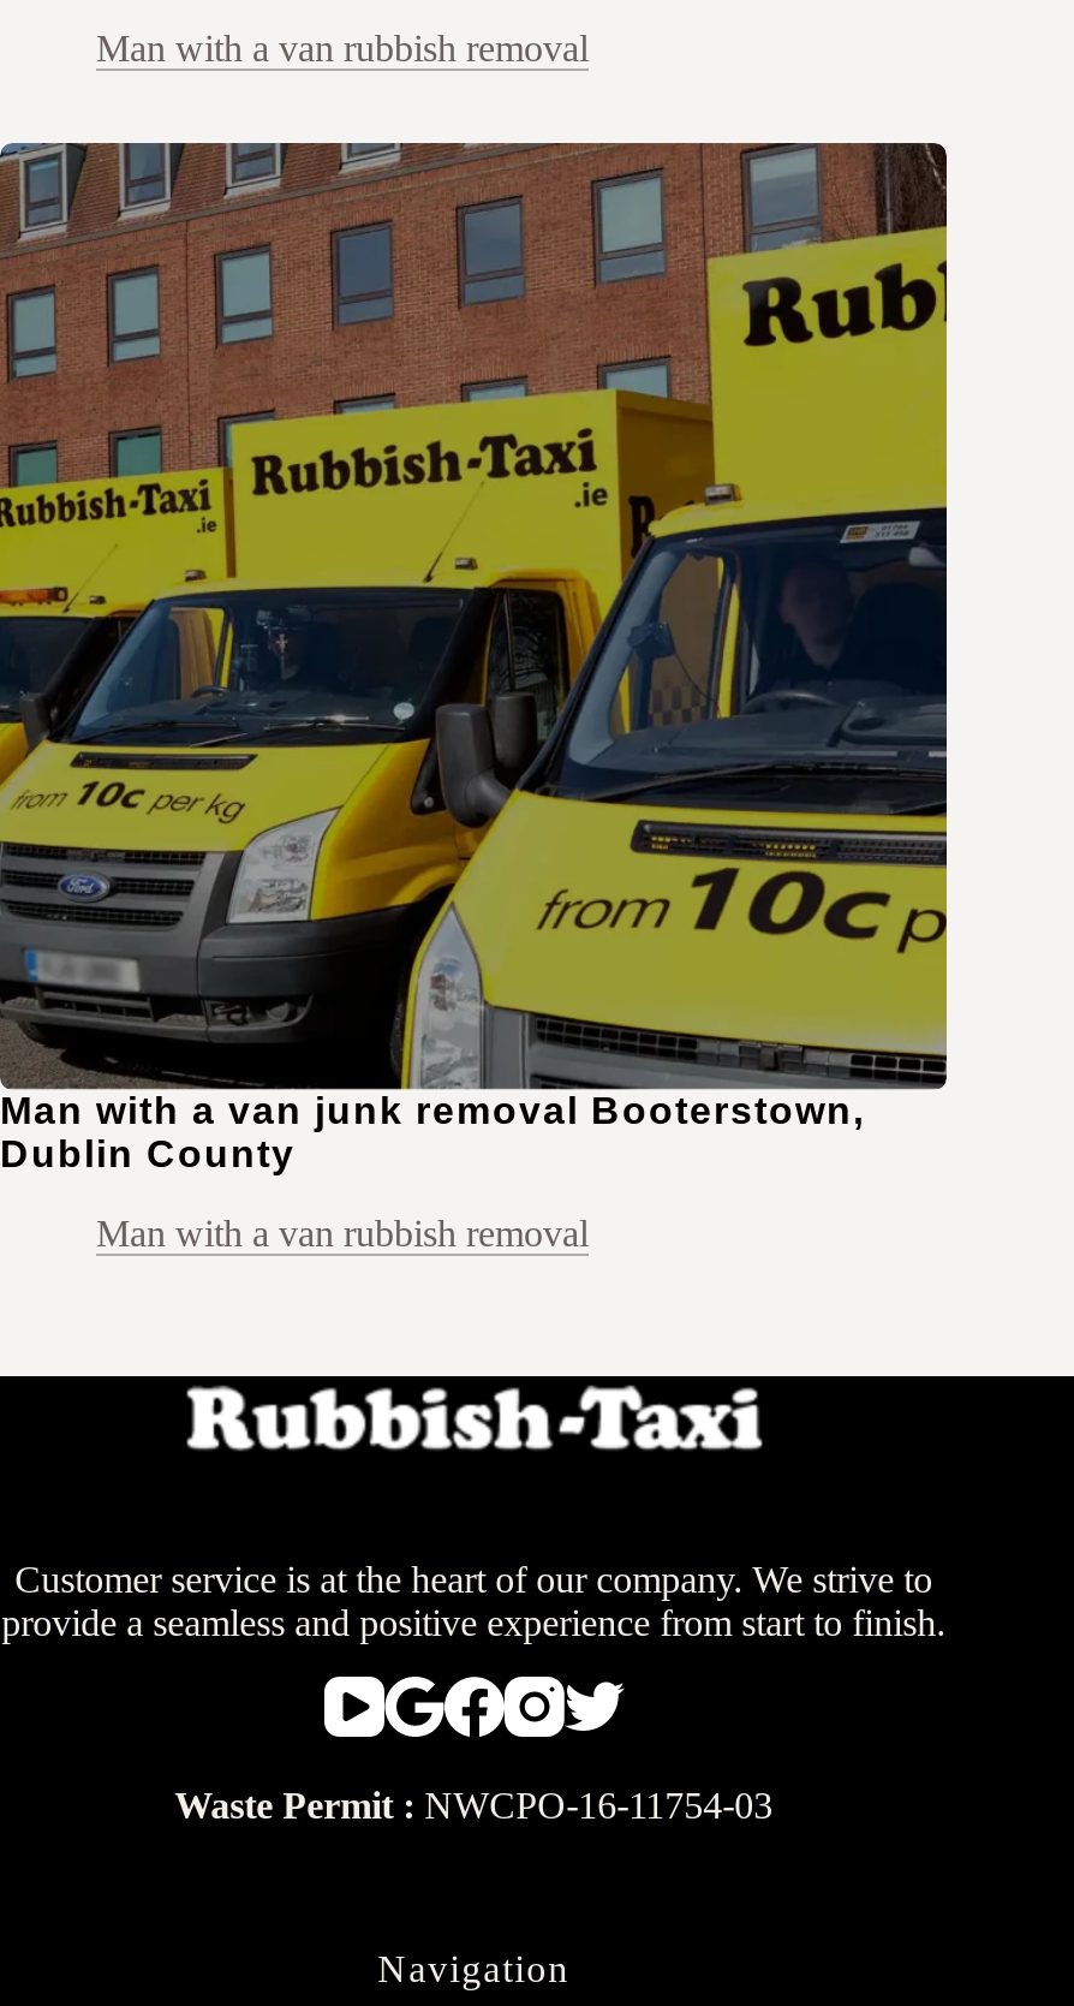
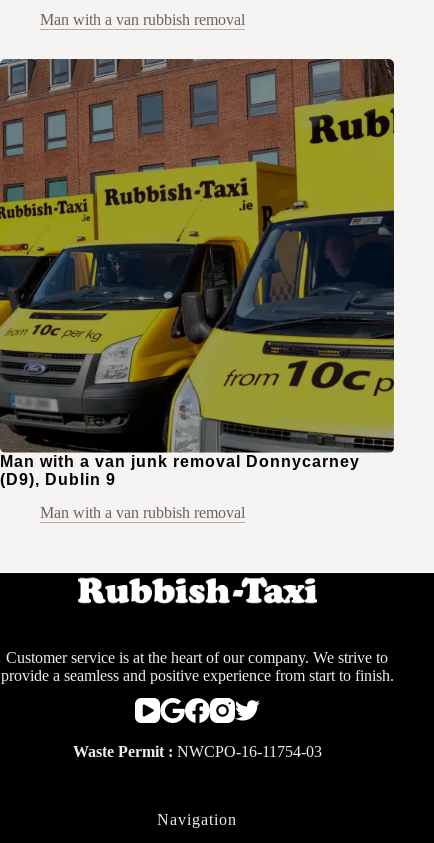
- Man with a van junk removal Booterstown,
- Dublin County
+ Man with a van junk removal Donnycarney
+ (D9), Dublin 9
